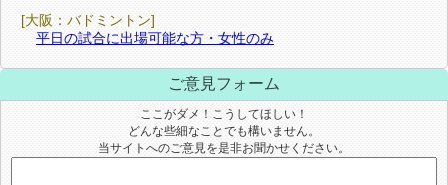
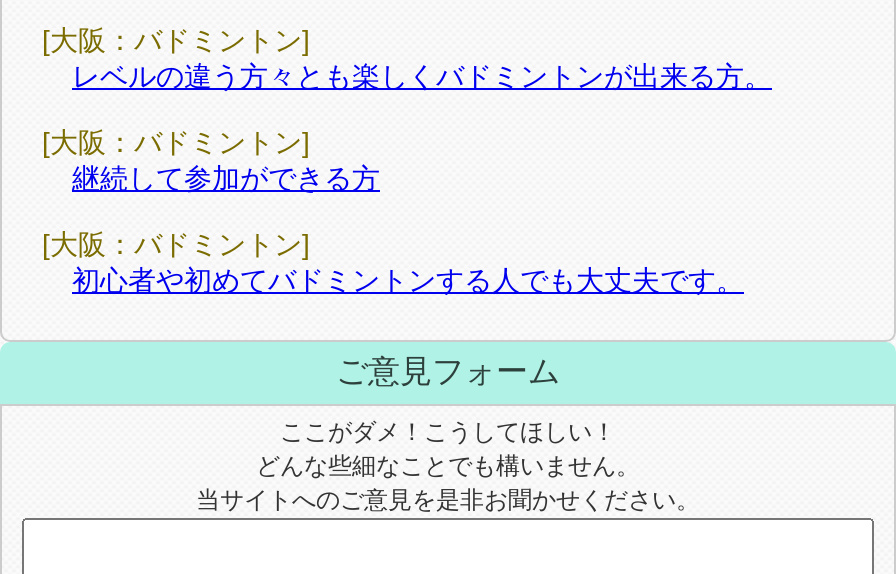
- 平日の試合に出場可能な方・女性のみ
+ レベルの違う方々とも楽しくバドミントンが出来る方。
+ [大阪：バドミントン]
+ 継続して参加ができる方
+ [大阪：バドミントン]
+ 初心者や初めてバドミントンする人でも大丈夫です。
